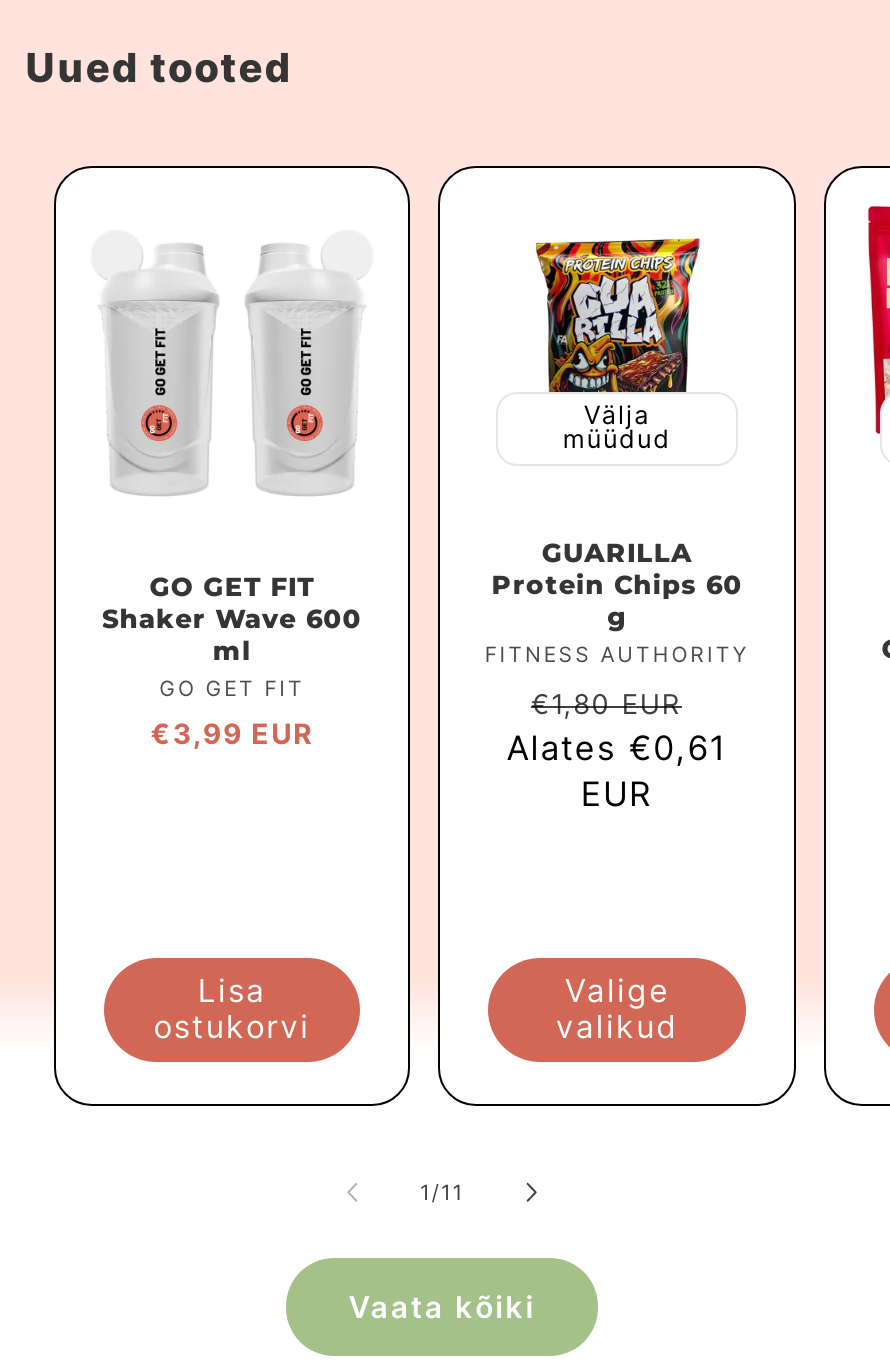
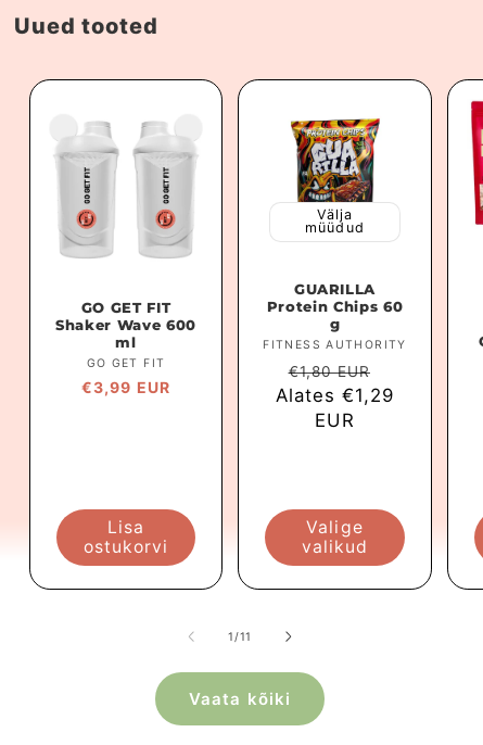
- Alates €0,61
+ Alates €1,29
